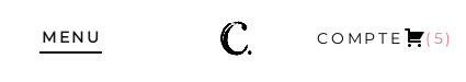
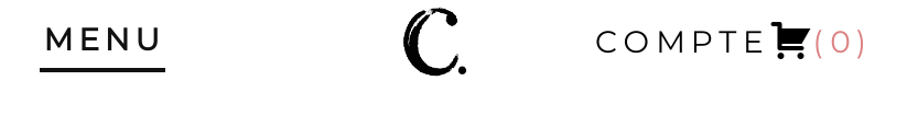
- COMPTE (5)
+ COMPTE (0)
